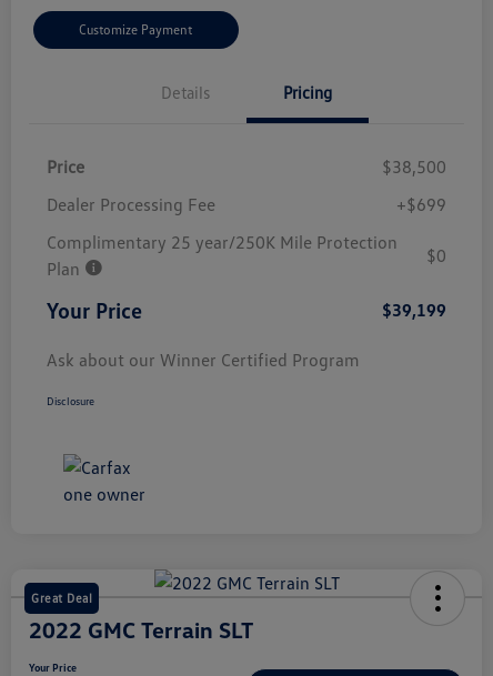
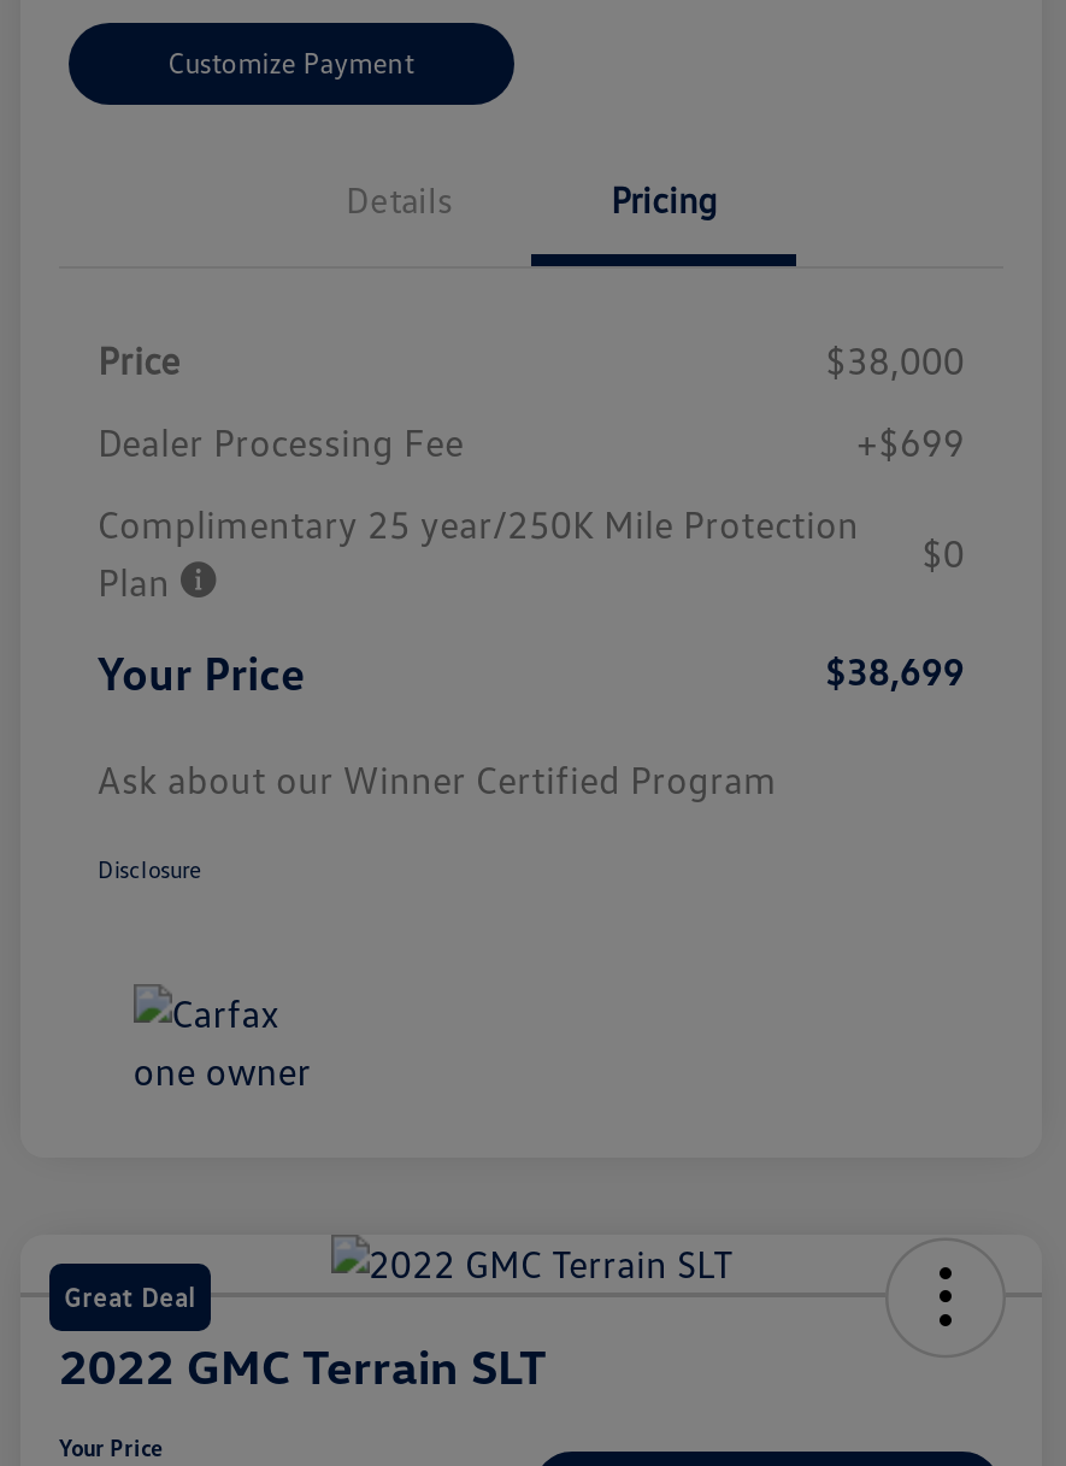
- $38,500
+ $38,000

- $39,199
+ $38,699
